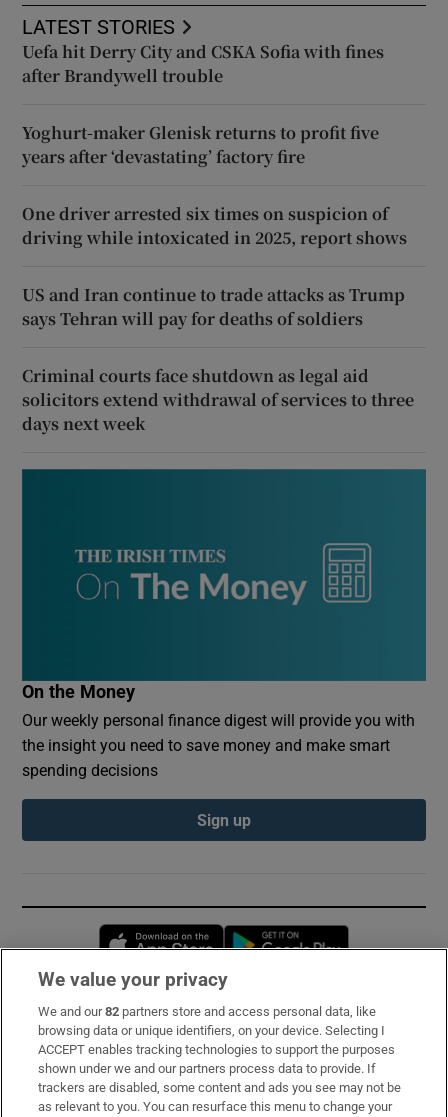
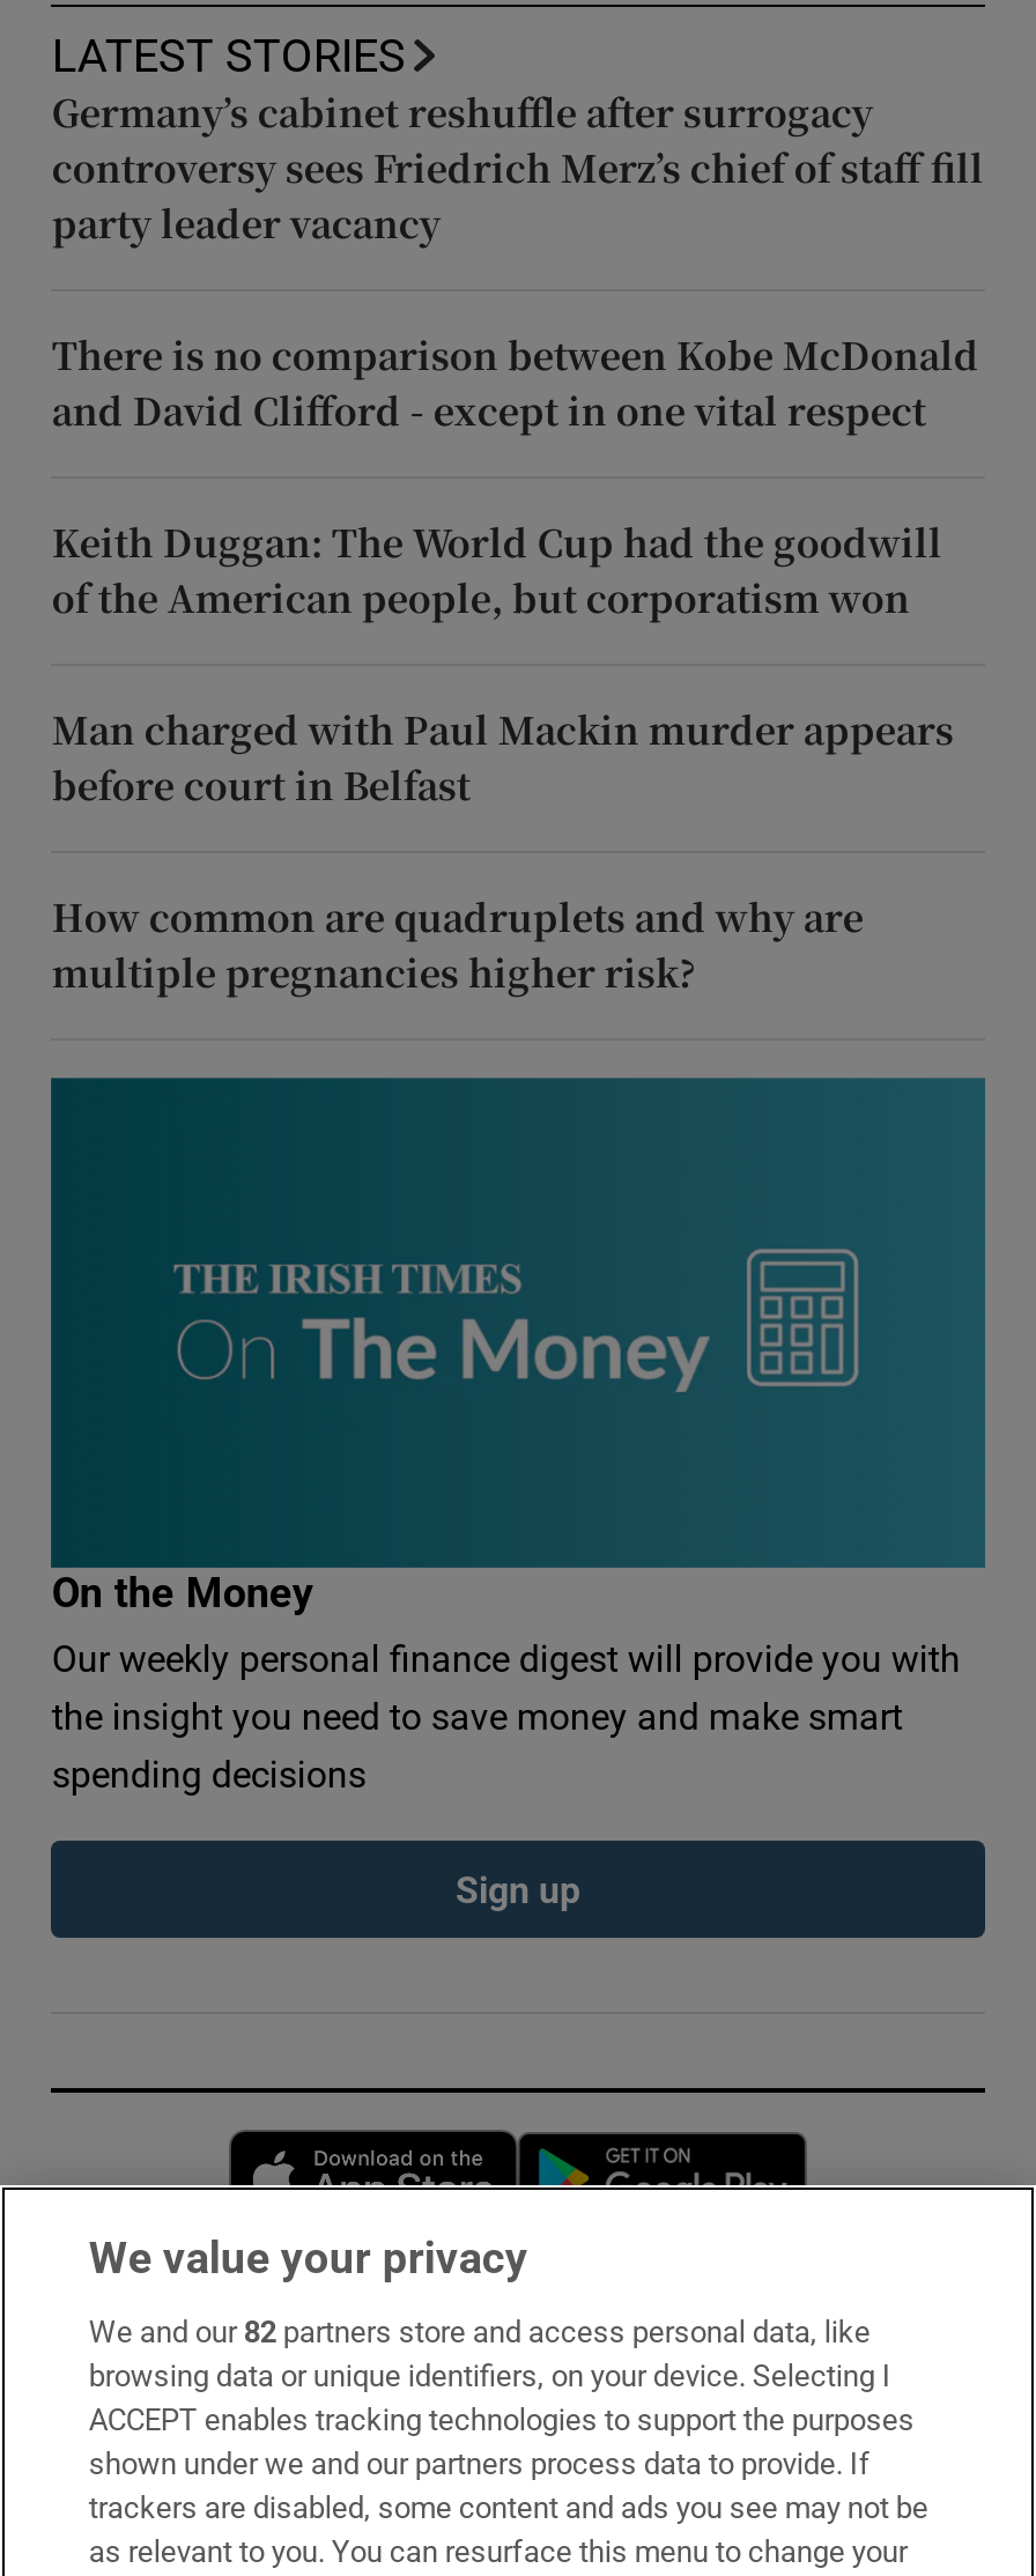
- Uefa hit Derry City and CSKA Sofia with fines
- after Brandywell trouble
+ Germany’s cabinet reshuffle after surrogacy
+ controversy sees Friedrich Merz’s chief of staff fill
+ party leader vacancy

- Yoghurt-maker Glenisk returns to profit five
- years after ‘devastating’ factory fire
+ There is no comparison between Kobe McDonald
+ and David Clifford - except in one vital respect

- One driver arrested six times on suspicion of
- driving while intoxicated in 2025, report shows
+ Keith Duggan: The World Cup had the goodwill
+ of the American people, but corporatism won

- US and Iran continue to trade attacks as Trump
- says Tehran will pay for deaths of soldiers
+ Man charged with Paul Mackin murder appears
+ before court in Belfast

- Criminal courts face shutdown as legal aid
- solicitors extend withdrawal of services to three
- days next week
+ How common are quadruplets and why are
+ multiple pregnancies higher risk?
